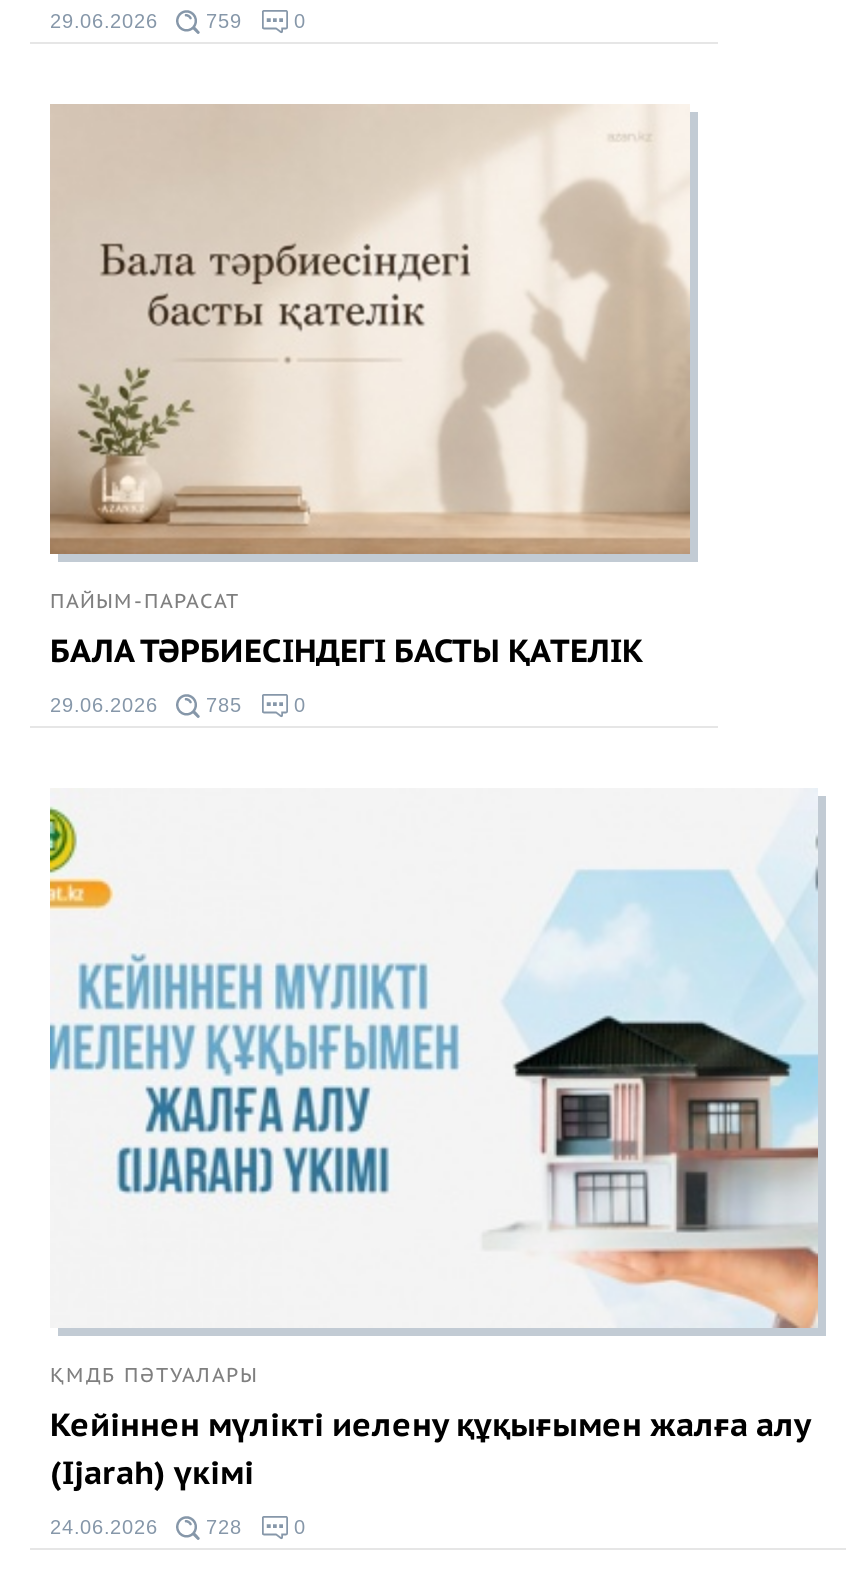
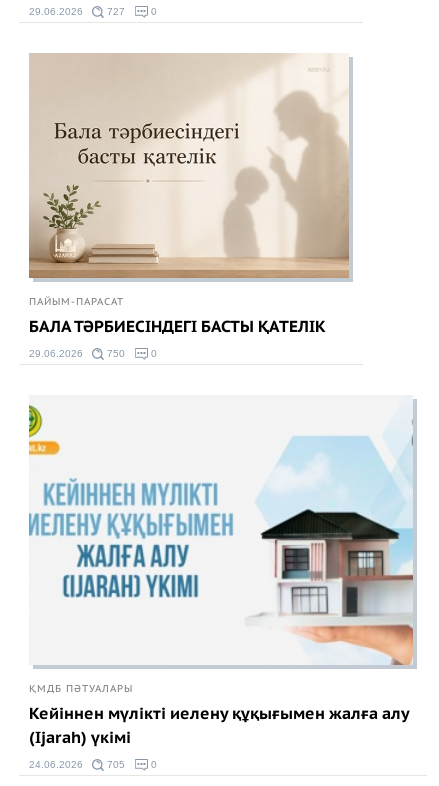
- 29.06.2026 759
+ 29.06.2026 727

- 29.06.2026 785
+ 29.06.2026 750

- 24.06.2026 728
+ 24.06.2026 705
